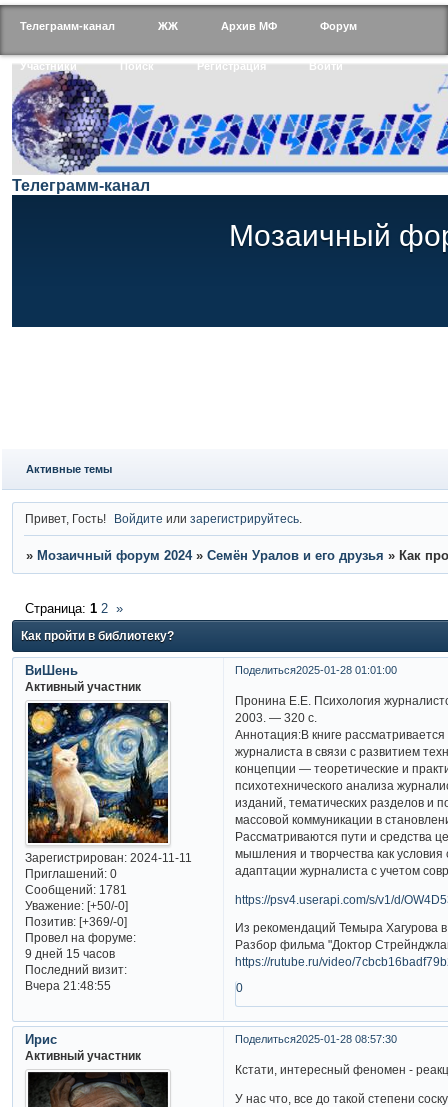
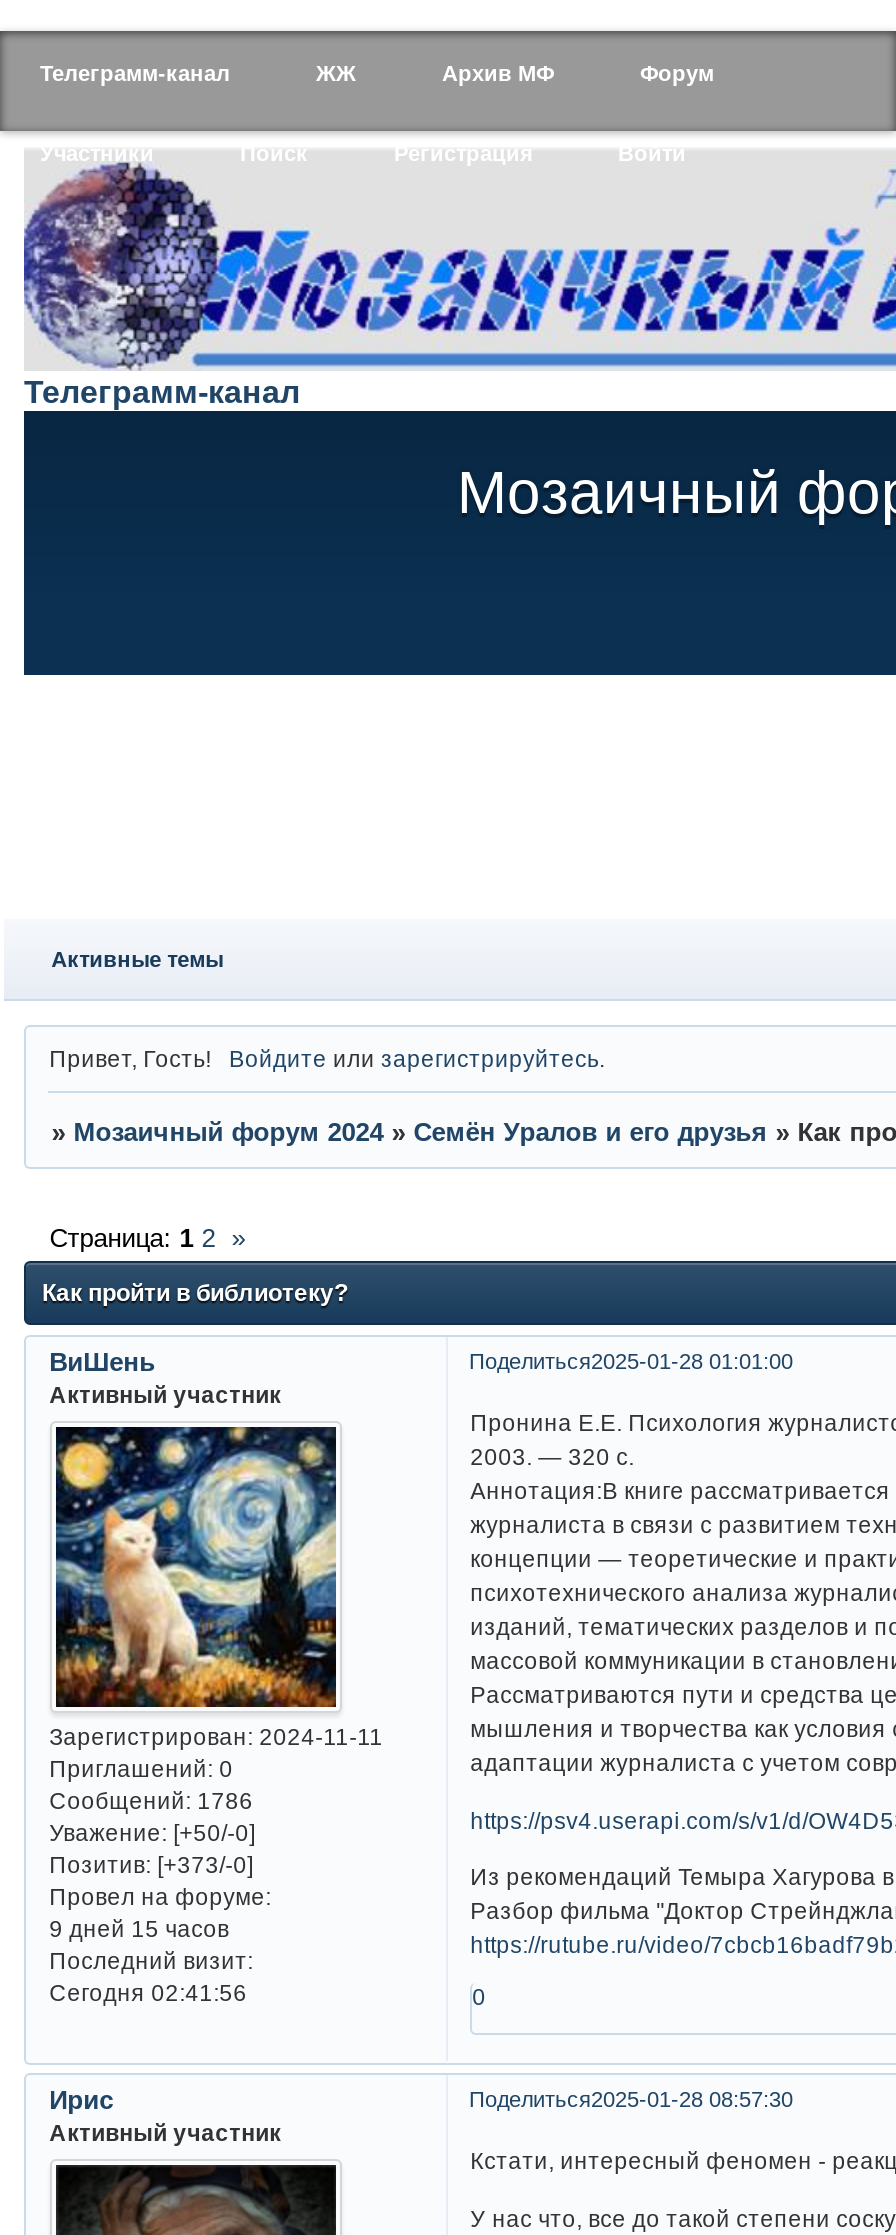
- Сообщений: 1781
+ Сообщений: 1786

- Позитив: [+369/-0]
+ Позитив: [+373/-0]

- Вчера 21:48:55
+ Сегодня 02:41:56
